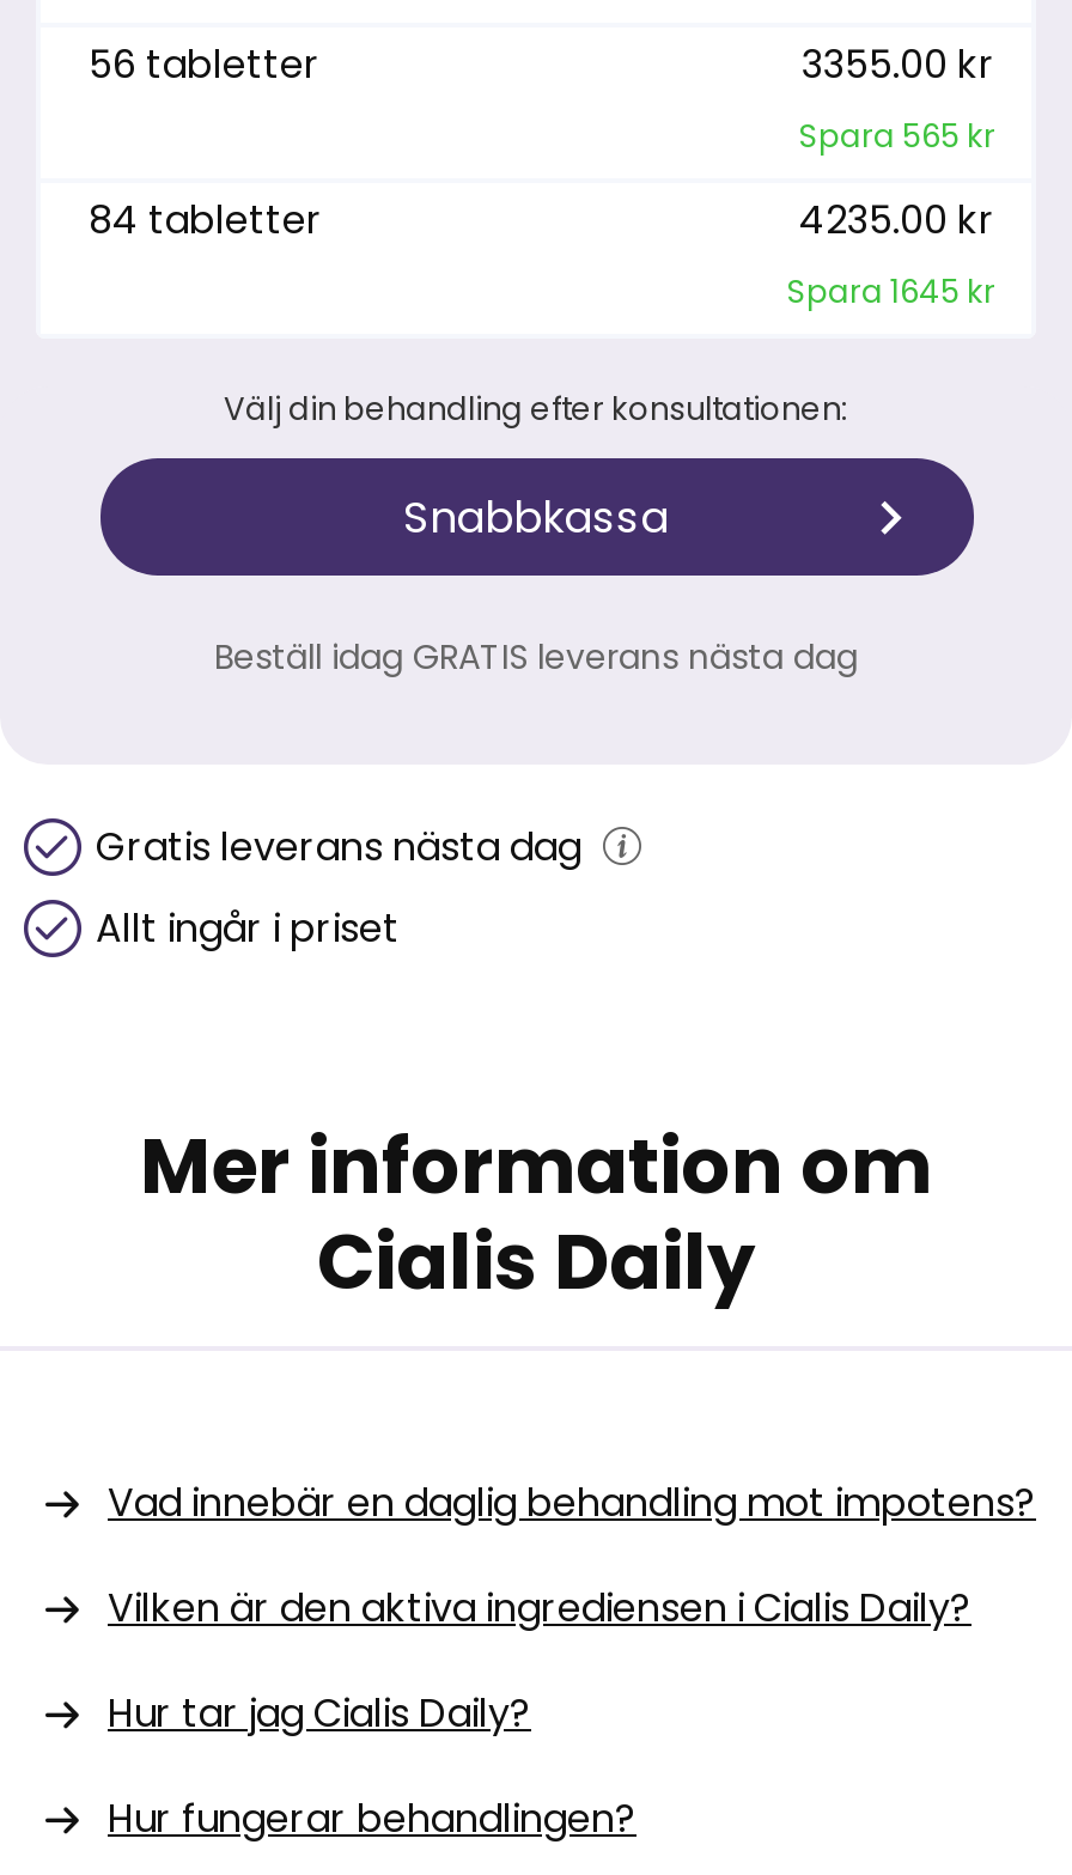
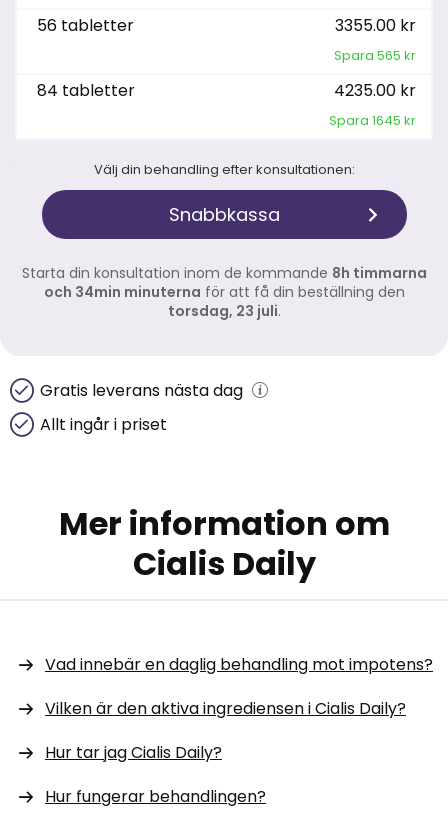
- Beställ idag GRATIS leverans nästa dag
+ Starta din konsultation inom de kommande 8h timmarna
+ och 34min minuterna för att få din beställning den
+ torsdag, 23 juli.
